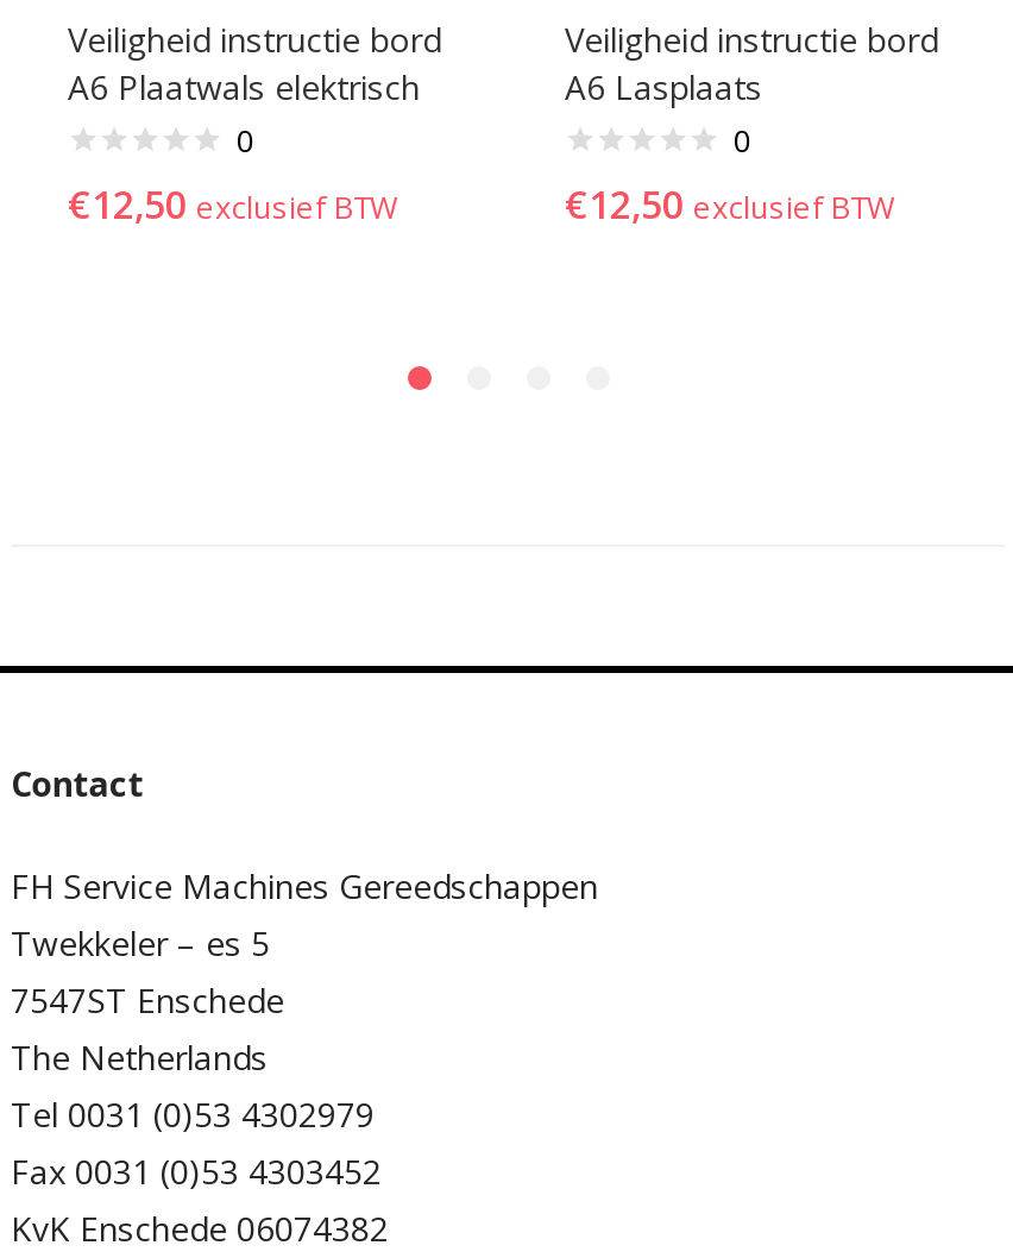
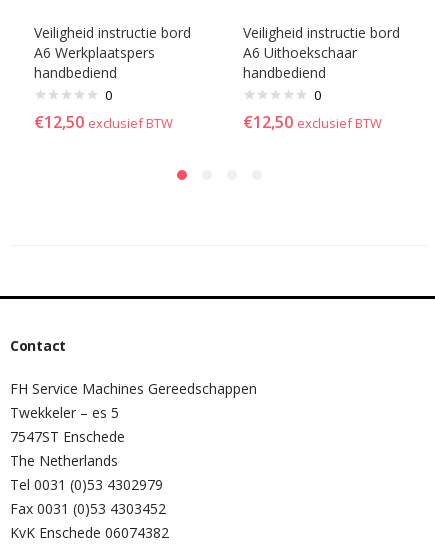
- A6 Plaatwals elektrisch
+ A6 Werkplaatspers
+ handbediend

- A6 Lasplaats
+ A6 Uithoekschaar
+ handbediend

moved down: 0 | €12,50 exclusief BTW

moved down: 0 | €12,50 exclusief BTW
